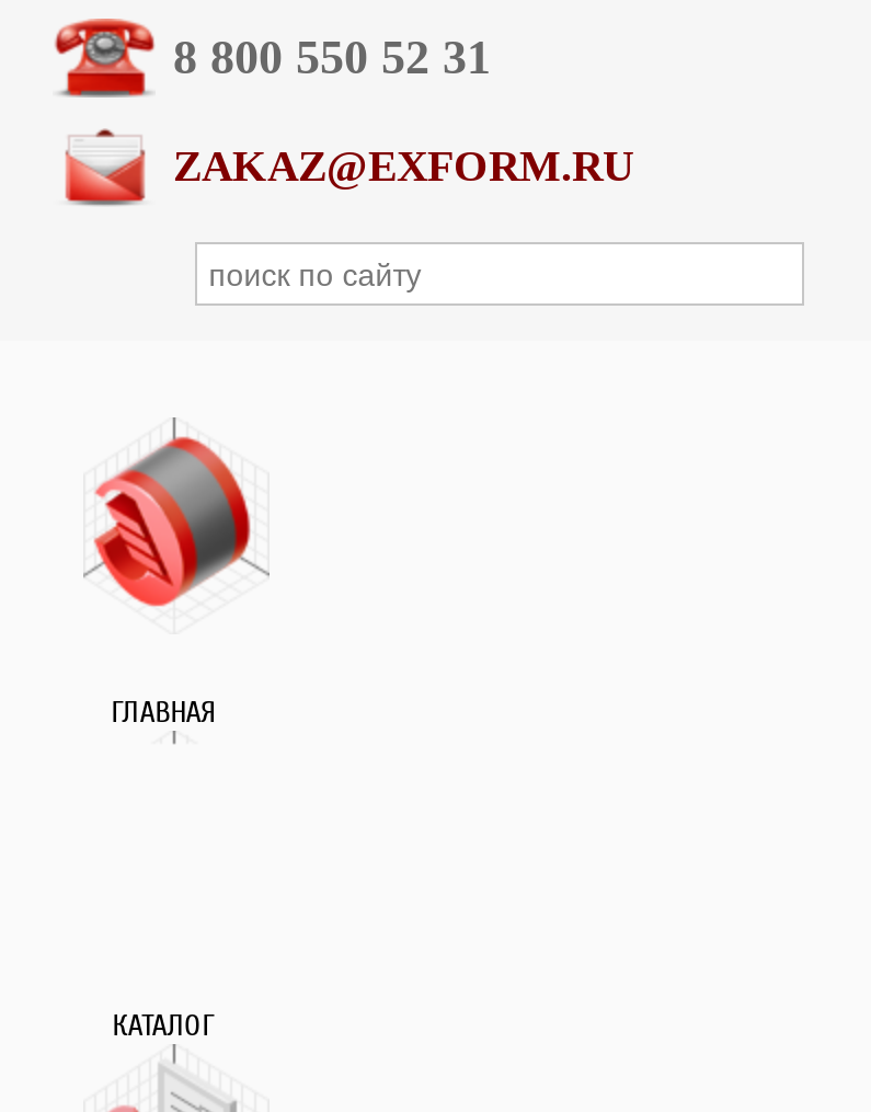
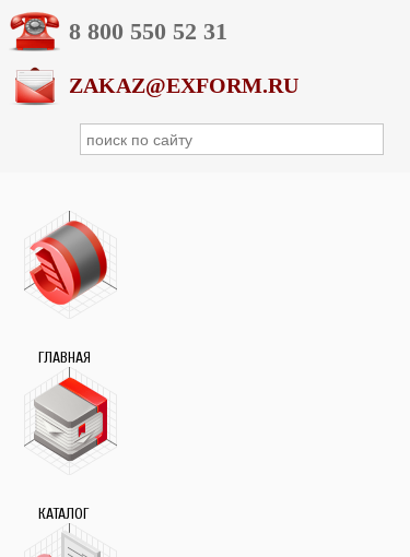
+ [image]
